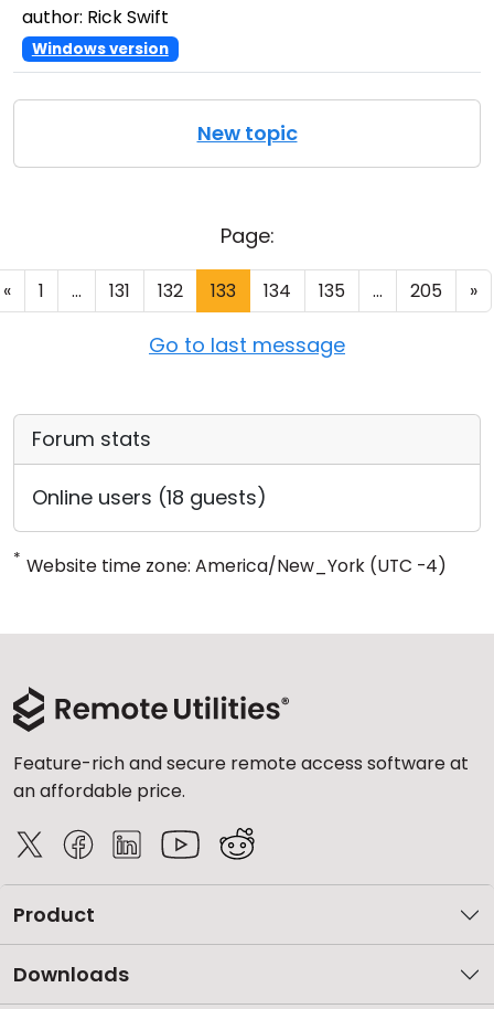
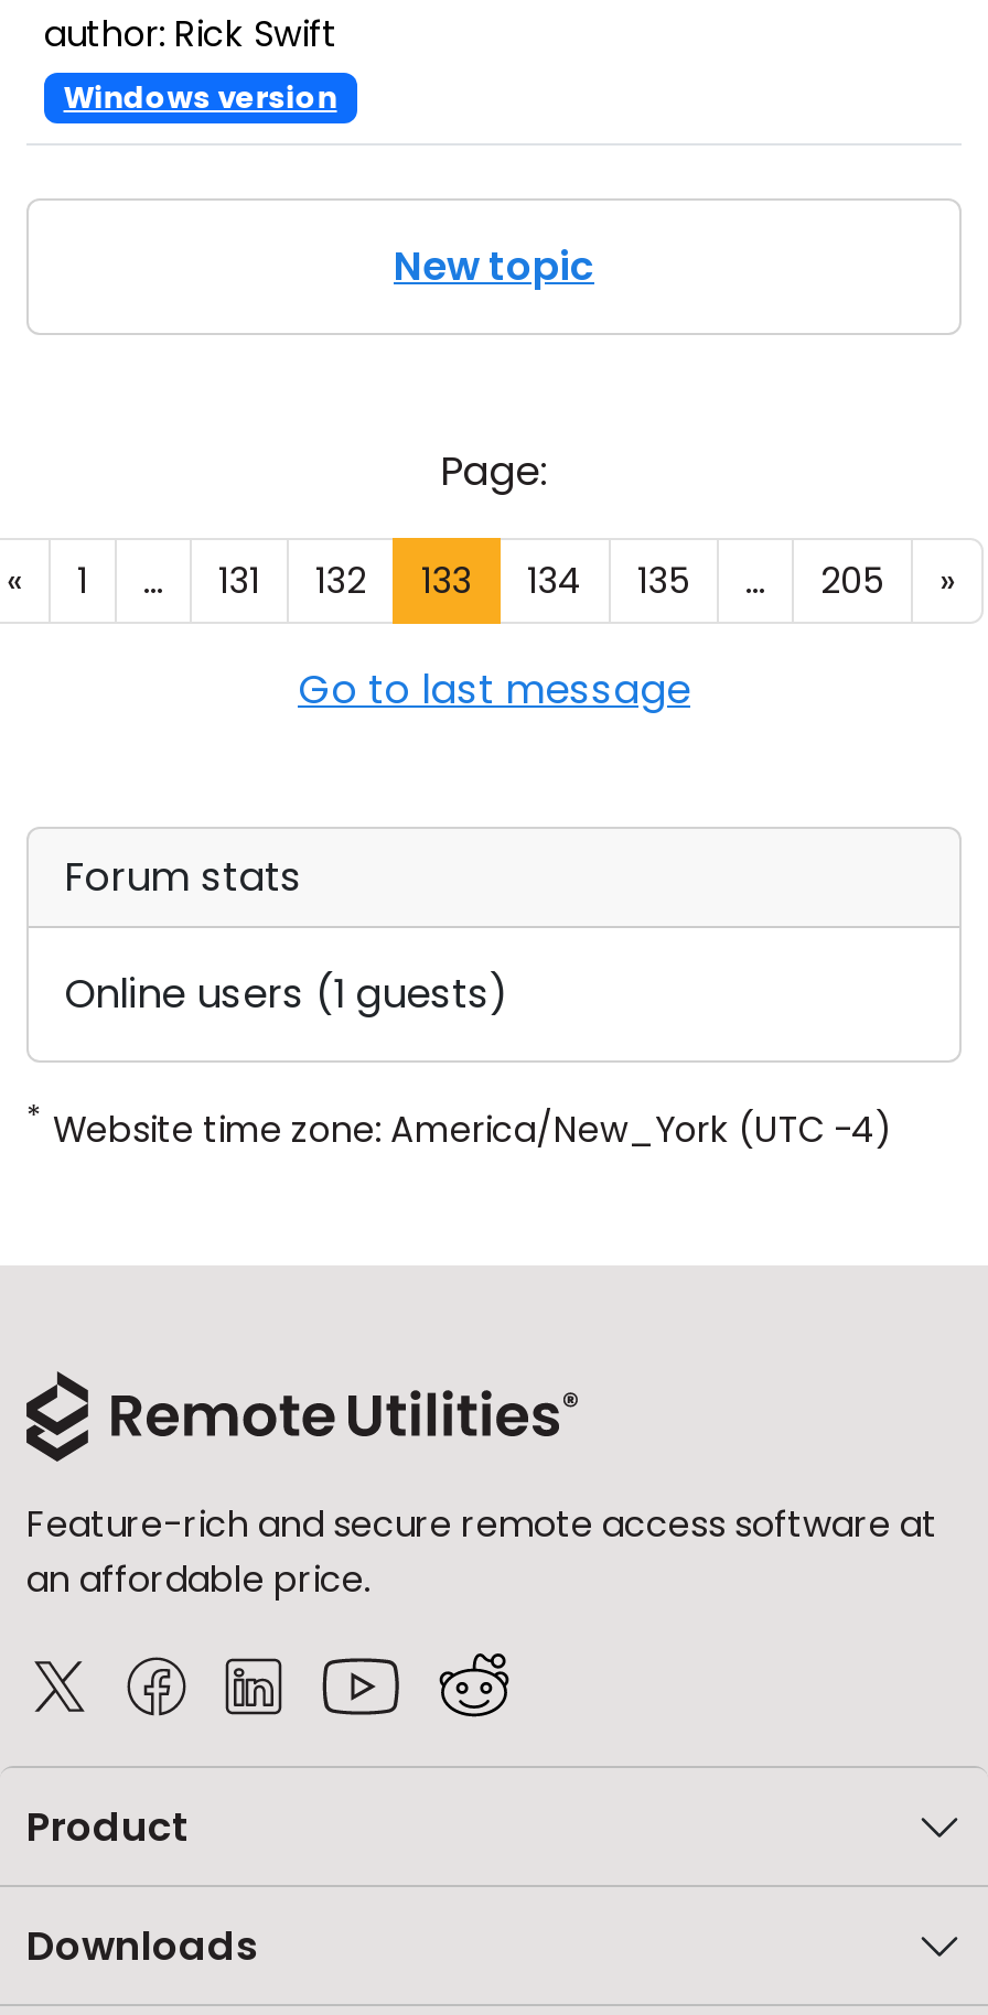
- Online users (18 guests)
+ Online users (1 guests)
